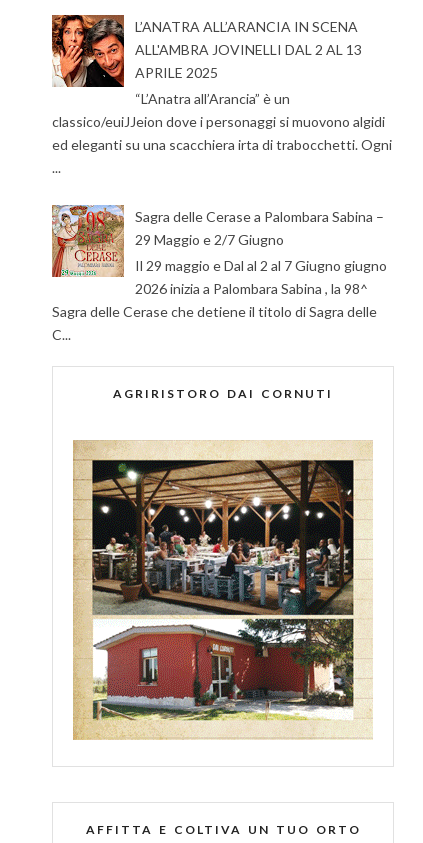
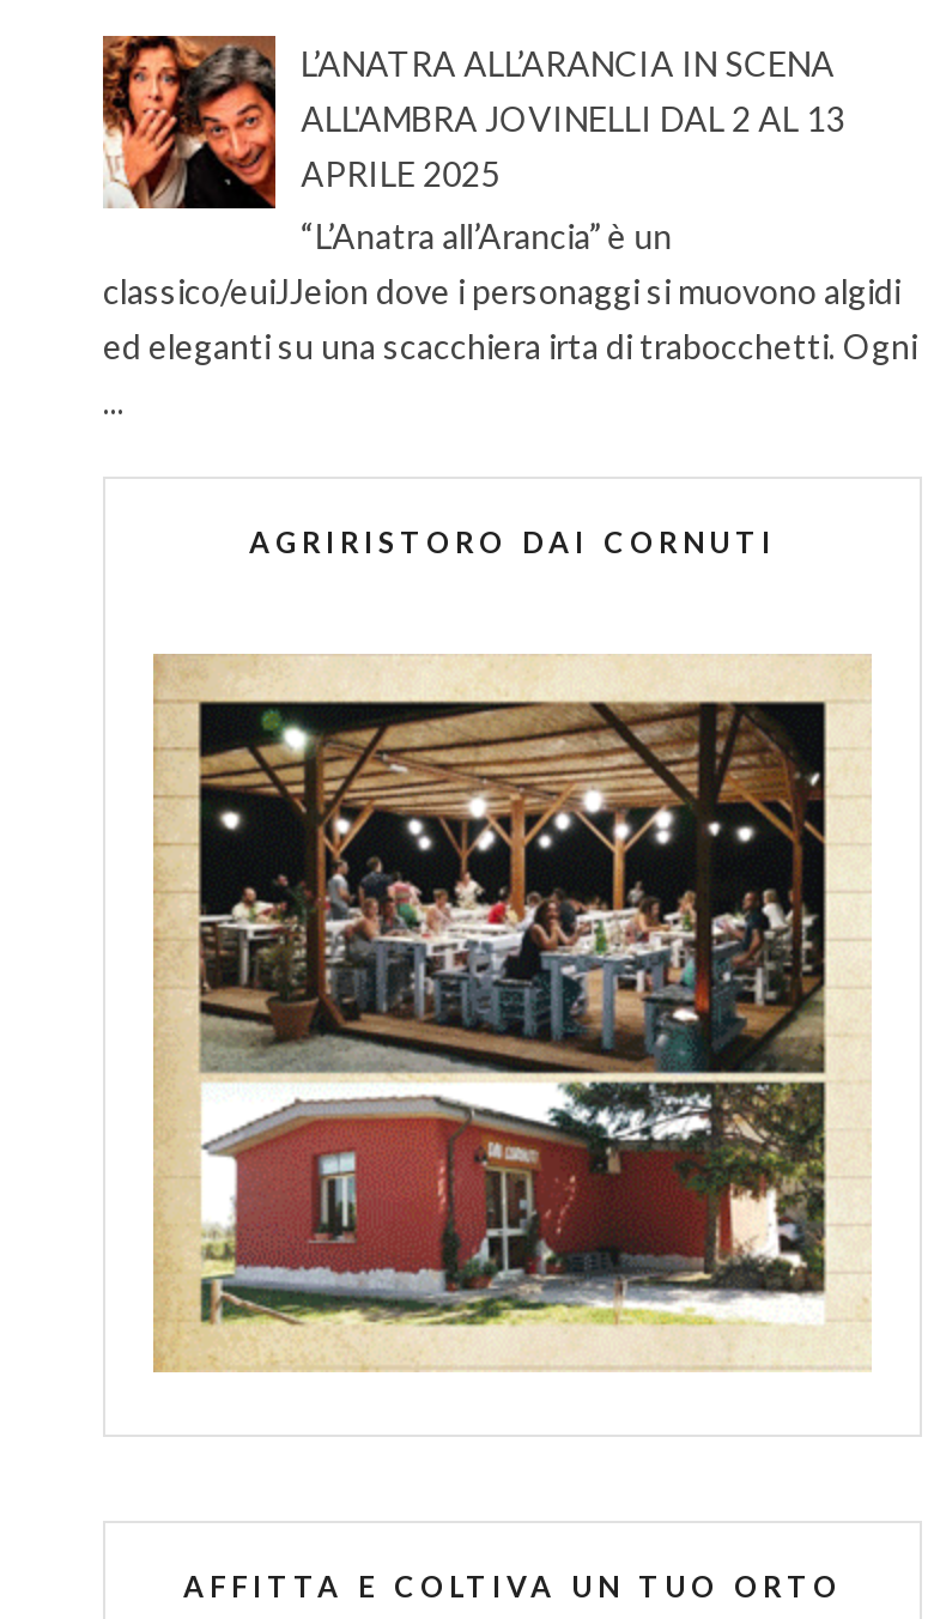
- [image]
- Sagra delle Cerase a Palombara Sabina –
- 29 Maggio e 2/7 Giugno
- Il 29 maggio e Dal al 2 al 7 Giugno giugno
- 2026 inizia a Palombara Sabina , la 98^
- Sagra delle Cerase che detiene il titolo di Sagra delle
- C...
